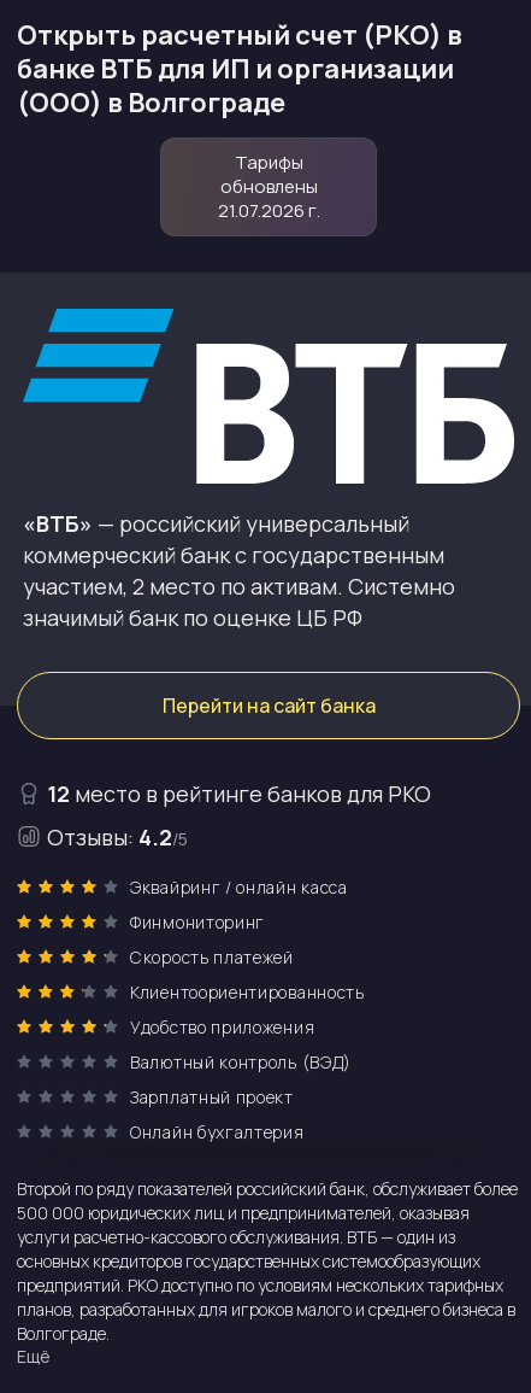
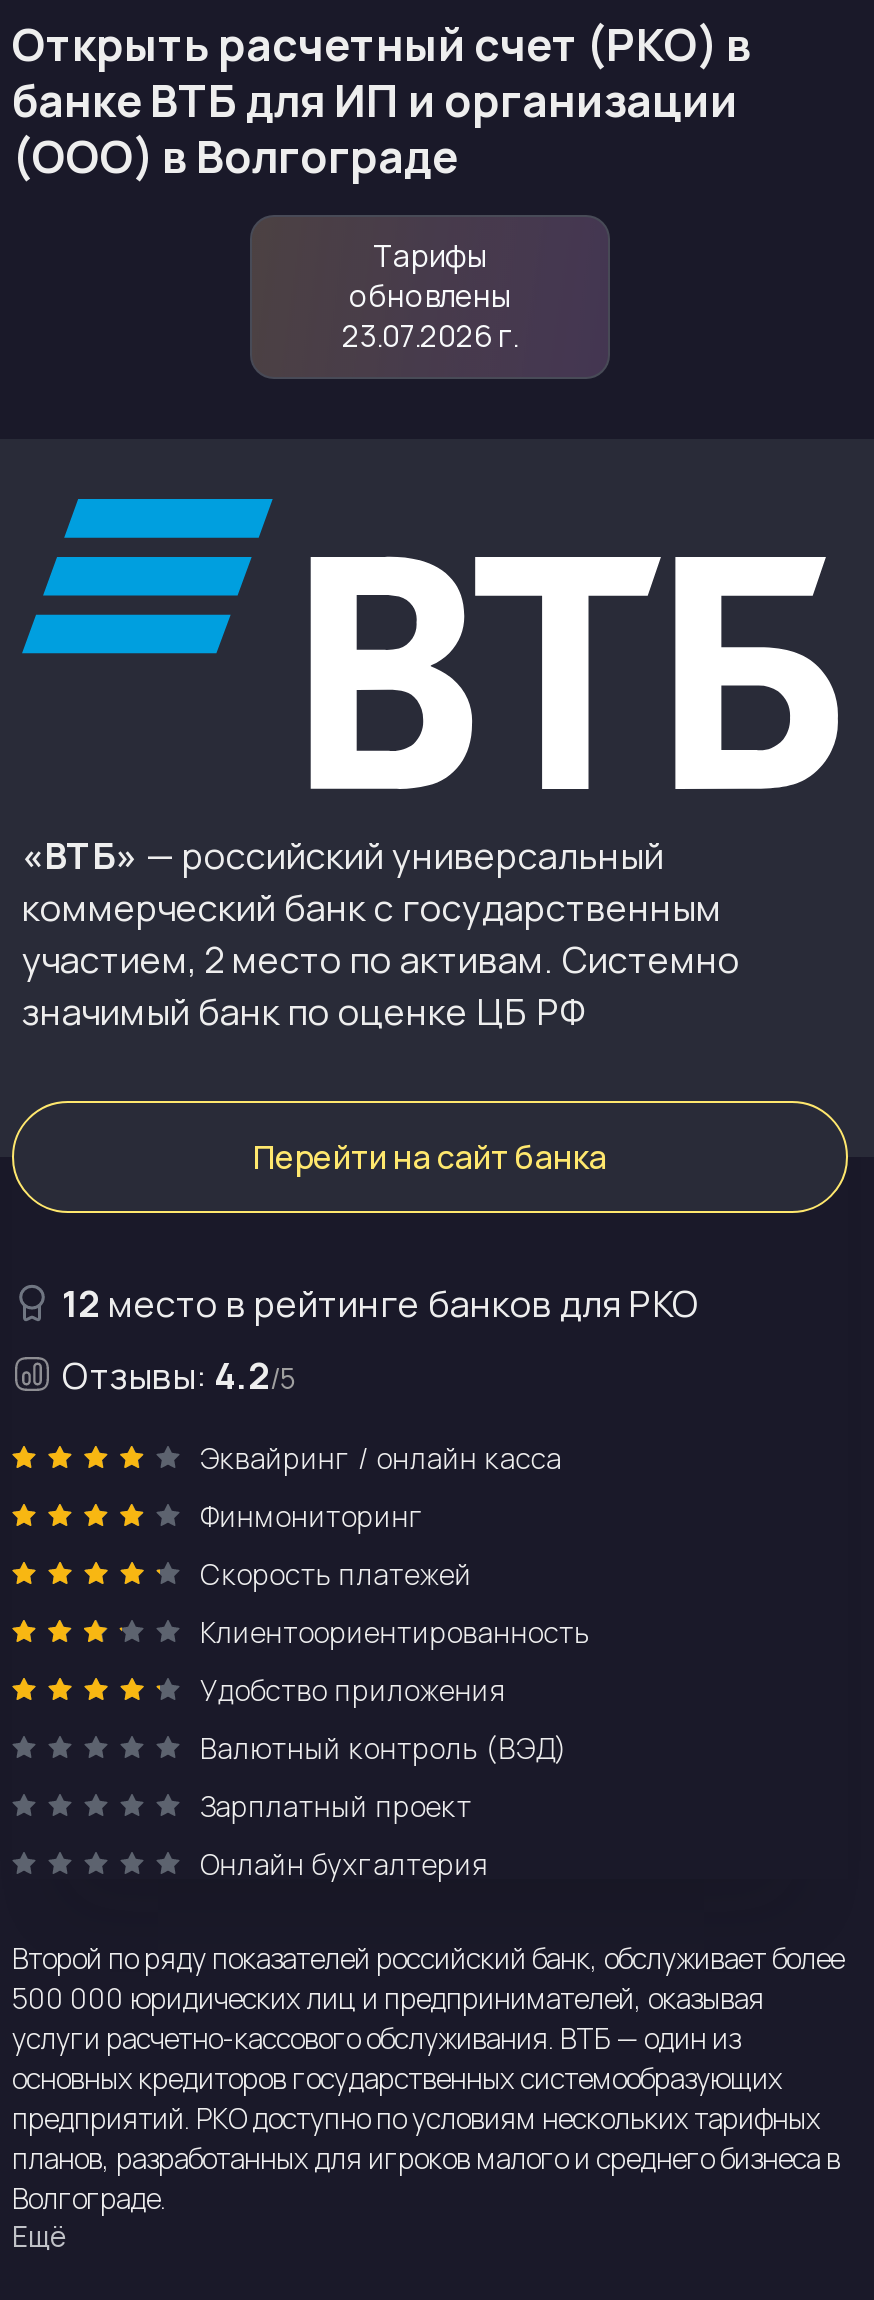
- 21.07.2026 г.
+ 23.07.2026 г.
